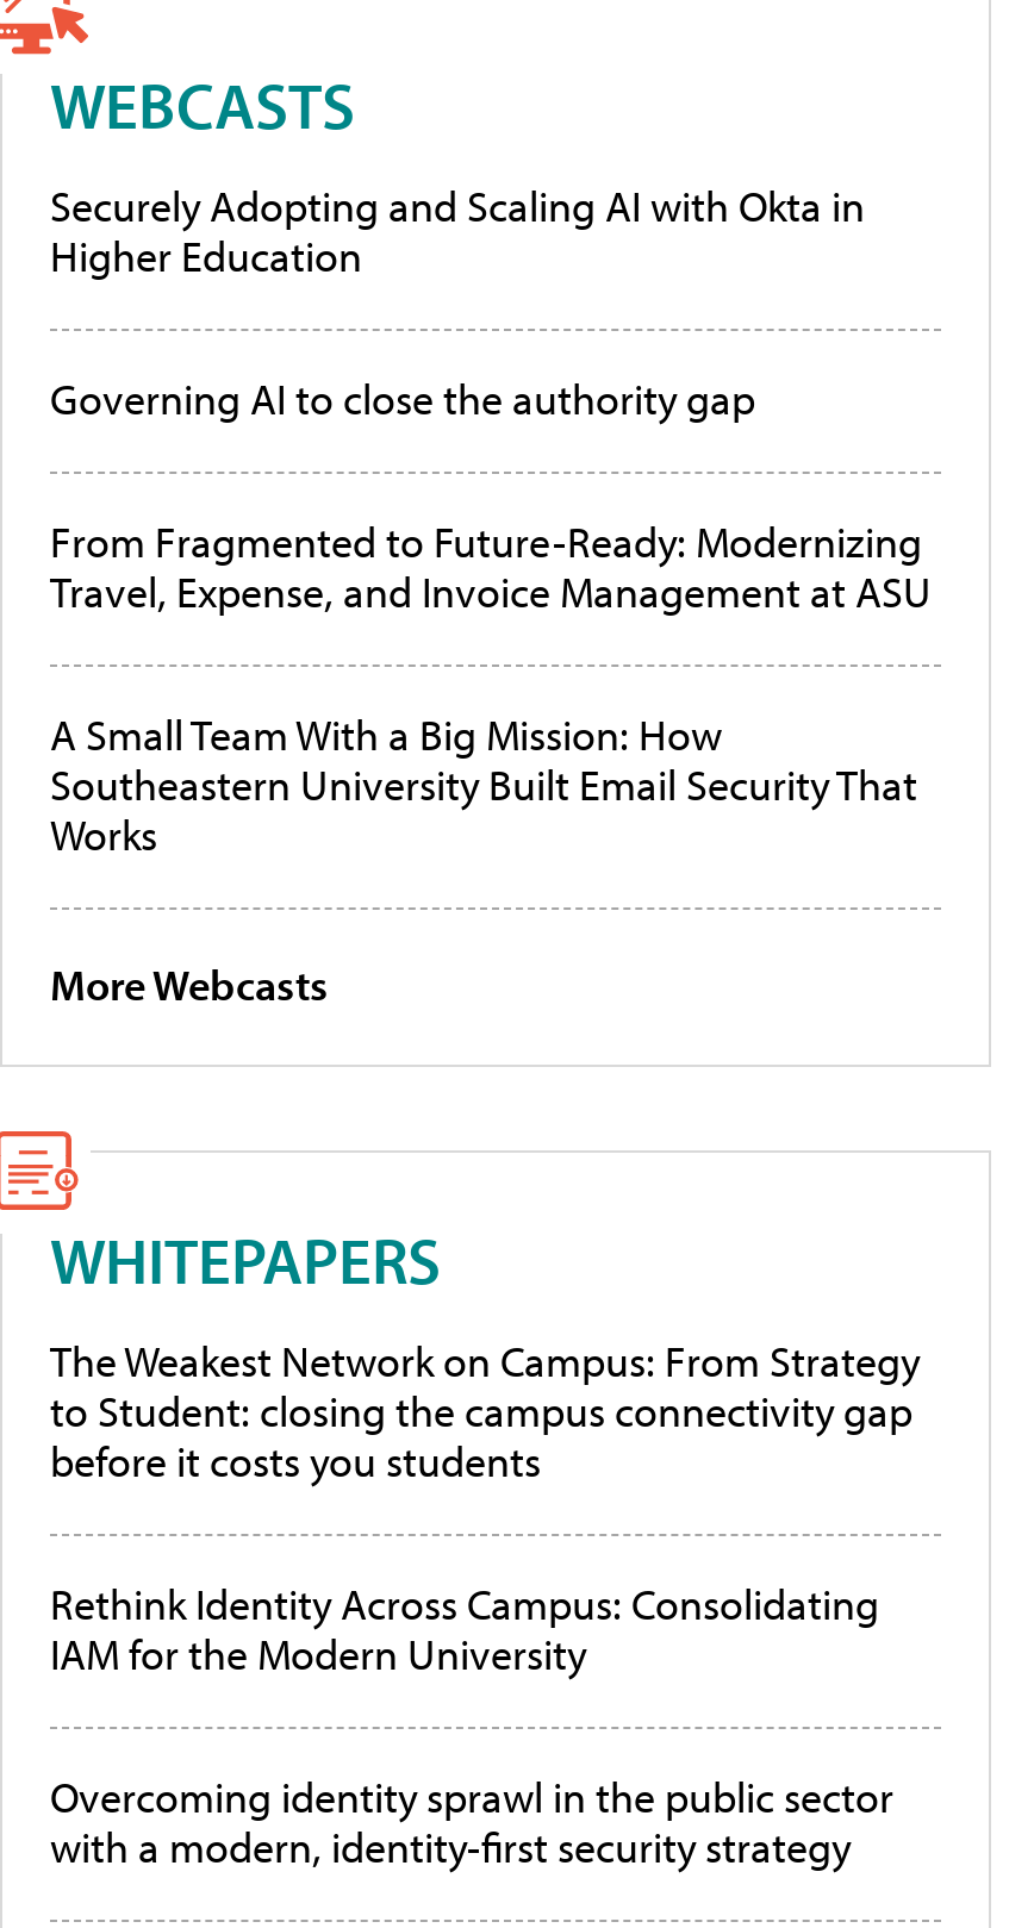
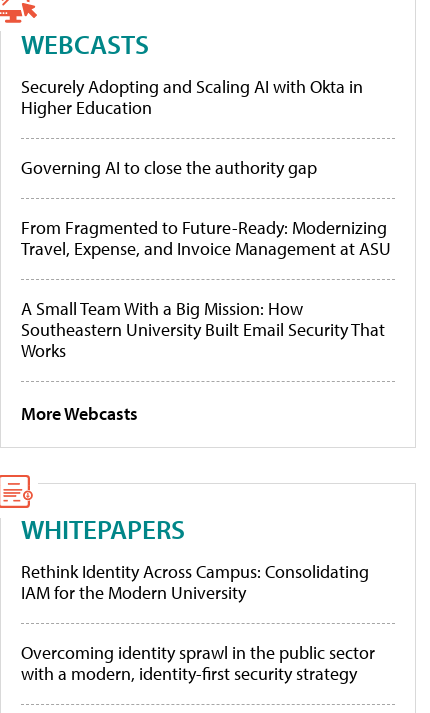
- The Weakest Network on Campus: From Strategy
- to Student: closing the campus connectivity gap
- before it costs you students
